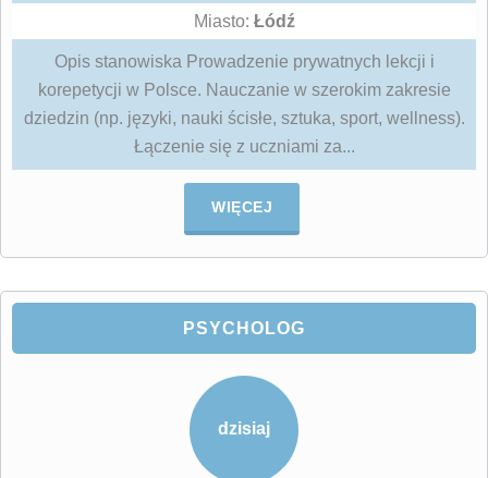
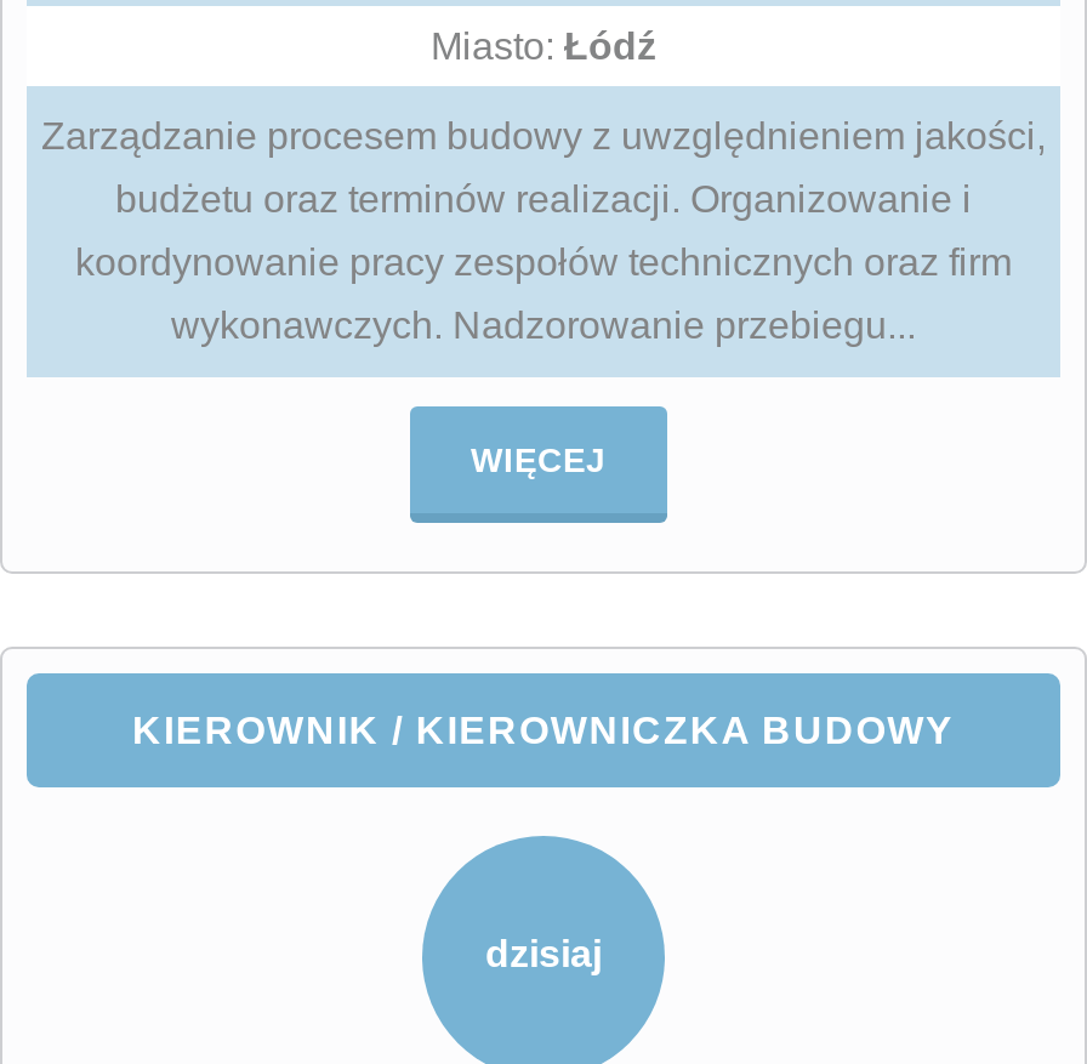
- Opis stanowiska Prowadzenie prywatnych lekcji i
+ Zarządzanie procesem budowy z uwzględnieniem jakości,

- korepetycji w Polsce. Nauczanie w szerokim zakresie
+ budżetu oraz terminów realizacji. Organizowanie i

- dziedzin (np. języki, nauki ścisłe, sztuka, sport, wellness).
+ koordynowanie pracy zespołów technicznych oraz firm

- Łączenie się z uczniami za...
+ wykonawczych. Nadzorowanie przebiegu...

- PSYCHOLOG
+ KIEROWNIK / KIEROWNICZKA BUDOWY
